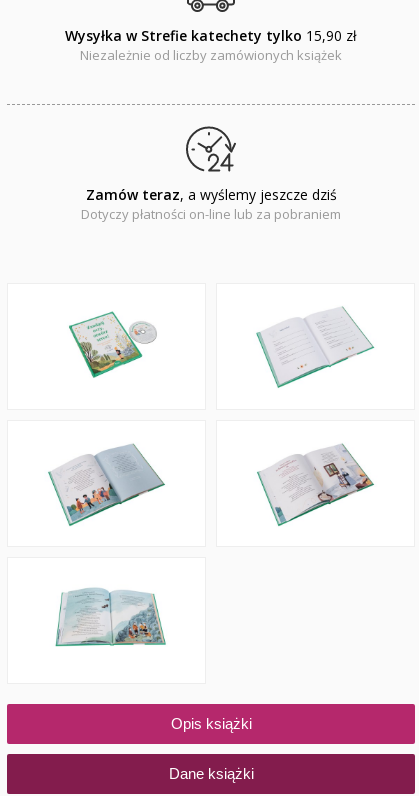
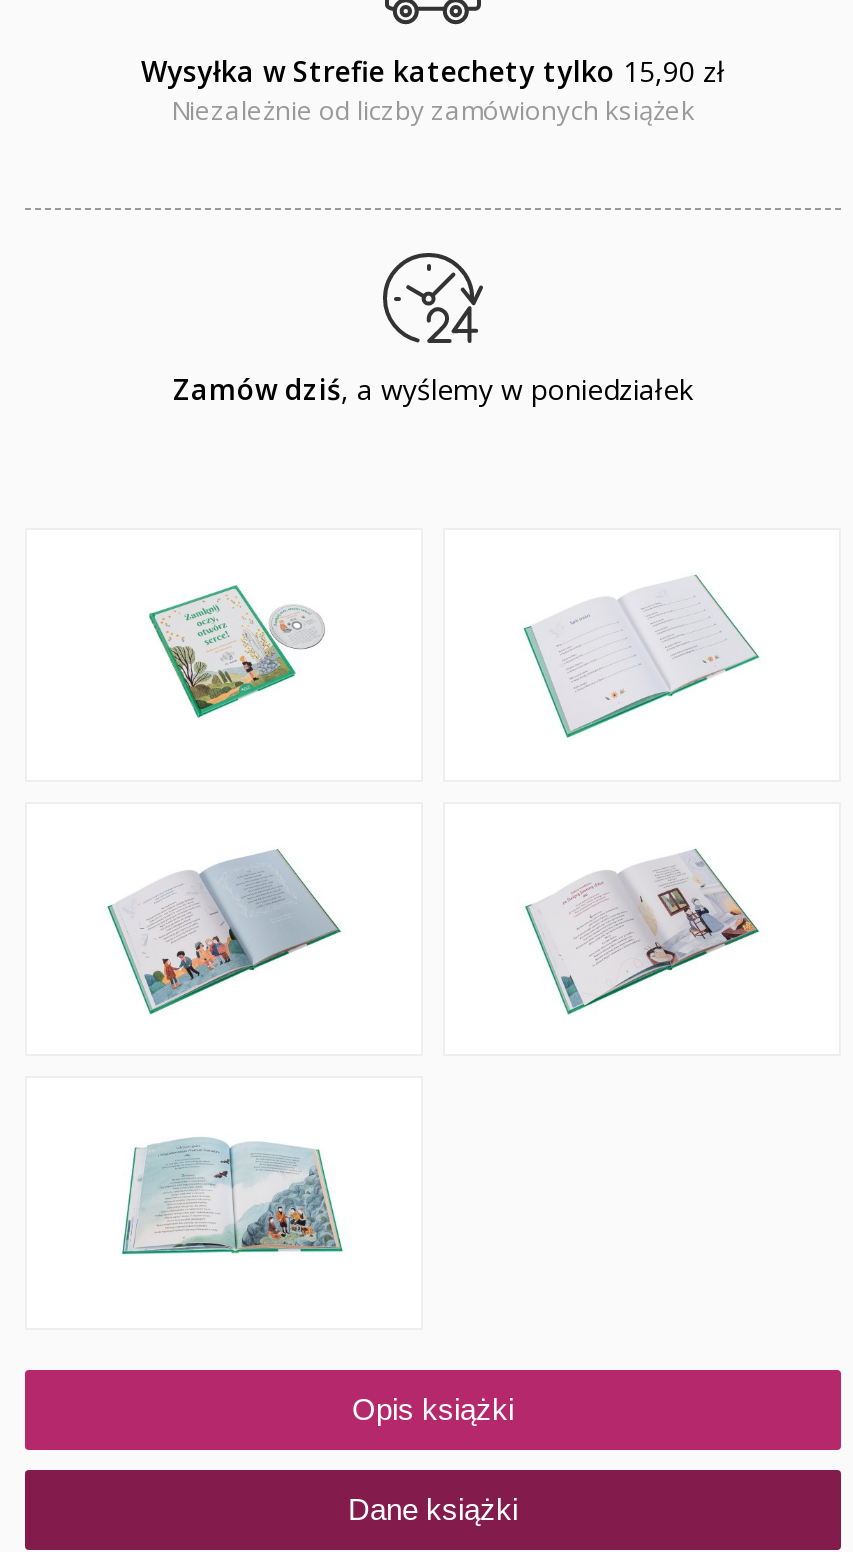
- Zamów teraz, a wyślemy jeszcze dziś
- Dotyczy płatności on-line lub za pobraniem
+ Zamów dziś, a wyślemy w poniedziałek
